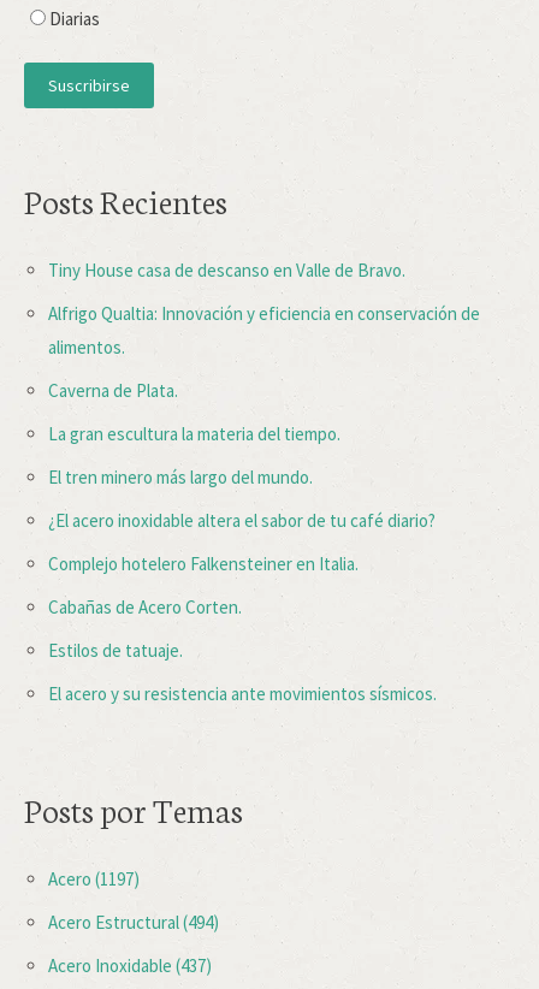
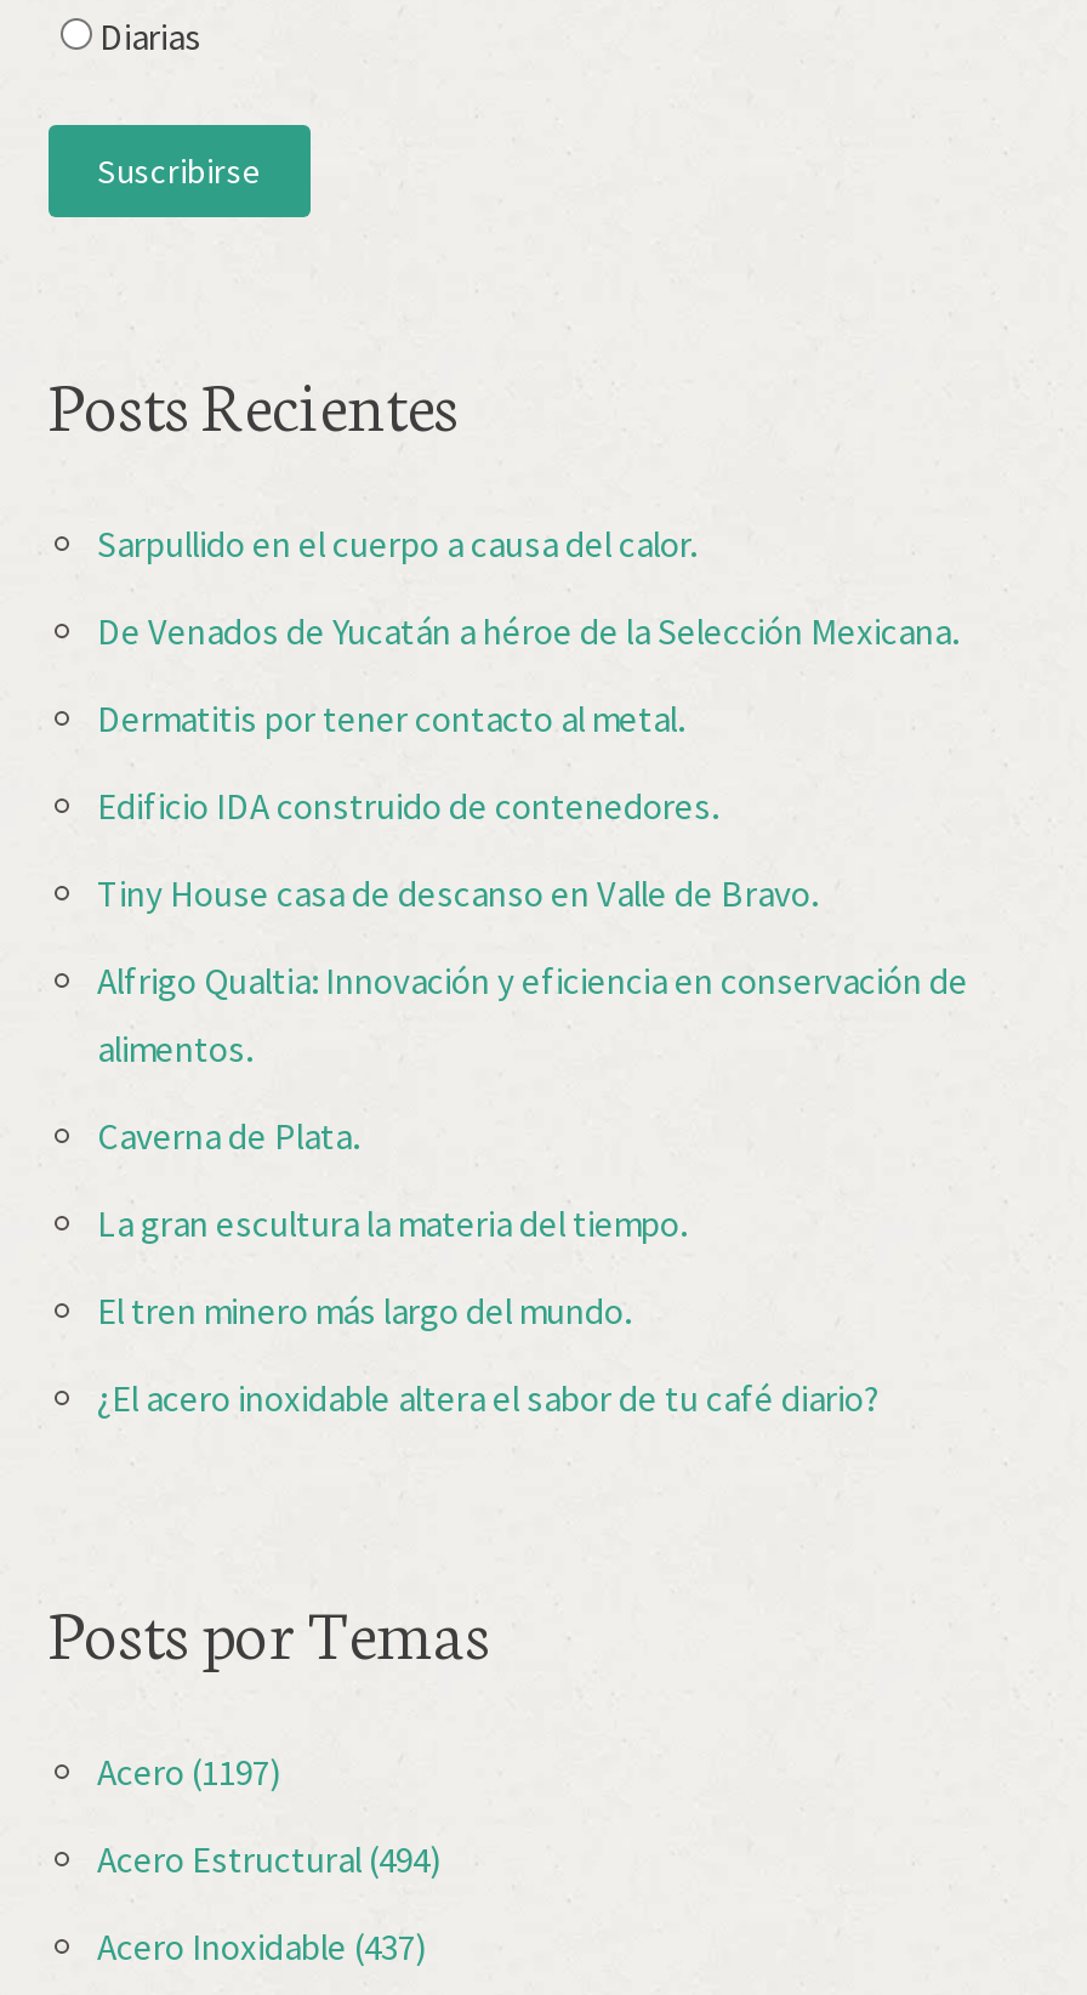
+ Sarpullido en el cuerpo a causa del calor.
+ De Venados de Yucatán a héroe de la Selección Mexicana.
+ Dermatitis por tener contacto al metal.
+ Edificio IDA construido de contenedores.

moved down: Tiny House casa de descanso en Valle de Bravo. | Alfrigo Qualtia: Innovación y eficiencia en conservación de | alimentos. | Caverna de Plata. | La gran escultura la materia del tiempo. | El tren minero más largo del mundo. | ¿El acero inoxidable altera el sabor de tu café diario?

- Complejo hotelero Falkensteiner en Italia.
- Cabañas de Acero Corten.
- Estilos de tatuaje.
- El acero y su resistencia ante movimientos sísmicos.
